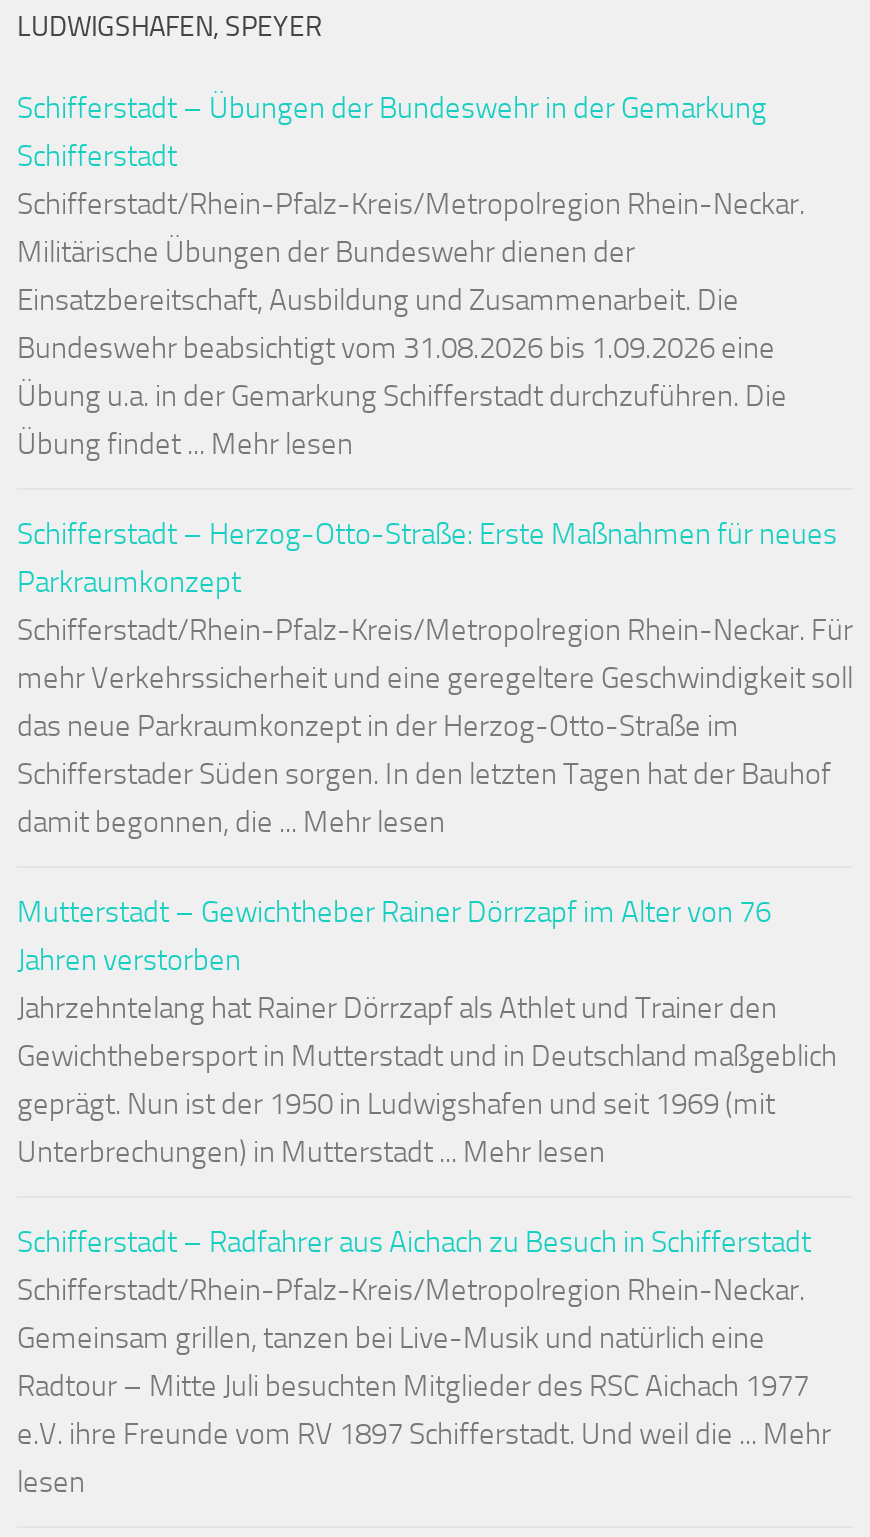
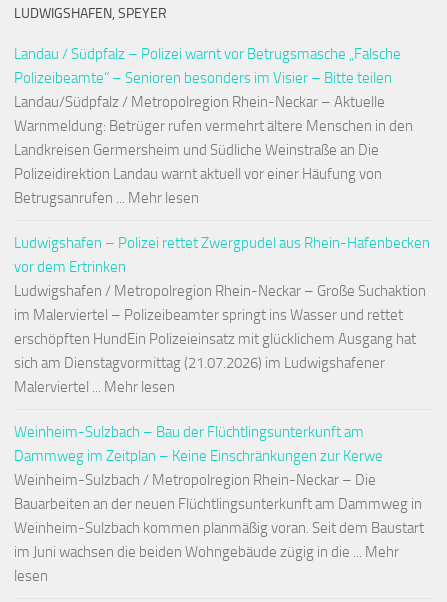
- Schifferstadt – Übungen der Bundeswehr in der Gemarkung
- Schifferstadt
- Schifferstadt/Rhein-Pfalz-Kreis/Metropolregion Rhein-Neckar.
- Militärische Übungen der Bundeswehr dienen der
- Einsatzbereitschaft, Ausbildung und Zusammenarbeit. Die
- Bundeswehr beabsichtigt vom 31.08.2026 bis 1.09.2026 eine
- Übung u.a. in der Gemarkung Schifferstadt durchzuführen. Die
- Übung findet ... Mehr lesen
- Schifferstadt – Herzog-Otto-Straße: Erste Maßnahmen für neues
- Parkraumkonzept
- Schifferstadt/Rhein-Pfalz-Kreis/Metropolregion Rhein-Neckar. Für
- mehr Verkehrssicherheit und eine geregeltere Geschwindigkeit soll
- das neue Parkraumkonzept in der Herzog-Otto-Straße im
- Schifferstader Süden sorgen. In den letzten Tagen hat der Bauhof
- damit begonnen, die ... Mehr lesen
- Mutterstadt – Gewichtheber Rainer Dörrzapf im Alter von 76
- Jahren verstorben
- Jahrzehntelang hat Rainer Dörrzapf als Athlet und Trainer den
- Gewichthebersport in Mutterstadt und in Deutschland maßgeblich
- geprägt. Nun ist der 1950 in Ludwigshafen und seit 1969 (mit
- Unterbrechungen) in Mutterstadt ... Mehr lesen
- Schifferstadt – Radfahrer aus Aichach zu Besuch in Schifferstadt
- Schifferstadt/Rhein-Pfalz-Kreis/Metropolregion Rhein-Neckar.
- Gemeinsam grillen, tanzen bei Live-Musik und natürlich eine
- Radtour – Mitte Juli besuchten Mitglieder des RSC Aichach 1977
- e.V. ihre Freunde vom RV 1897 Schifferstadt. Und weil die ... Mehr
+ Landau / Südpfalz – Polizei warnt vor Betrugsmasche „Falsche
+ Polizeibeamte“ – Senioren besonders im Visier – Bitte teilen
+ Landau/Südpfalz / Metropolregion Rhein-Neckar – Aktuelle
+ Warnmeldung: Betrüger rufen vermehrt ältere Menschen in den
+ Landkreisen Germersheim und Südliche Weinstraße an Die
+ Polizeidirektion Landau warnt aktuell vor einer Häufung von
+ Betrugsanrufen ... Mehr lesen
+ Ludwigshafen – Polizei rettet Zwergpudel aus Rhein-Hafenbecken
+ vor dem Ertrinken
+ Ludwigshafen / Metropolregion Rhein-Neckar – Große Suchaktion
+ im Malerviertel – Polizeibeamter springt ins Wasser und rettet
+ erschöpften HundEin Polizeieinsatz mit glücklichem Ausgang hat
+ sich am Dienstagvormittag (21.07.2026) im Ludwigshafener
+ Malerviertel ... Mehr lesen
+ Weinheim-Sulzbach – Bau der Flüchtlingsunterkunft am
+ Dammweg im Zeitplan – Keine Einschränkungen zur Kerwe
+ Weinheim-Sulzbach / Metropolregion Rhein-Neckar – Die
+ Bauarbeiten an der neuen Flüchtlingsunterkunft am Dammweg in
+ Weinheim-Sulzbach kommen planmäßig voran. Seit dem Baustart
+ im Juni wachsen die beiden Wohngebäude zügig in die ... Mehr
